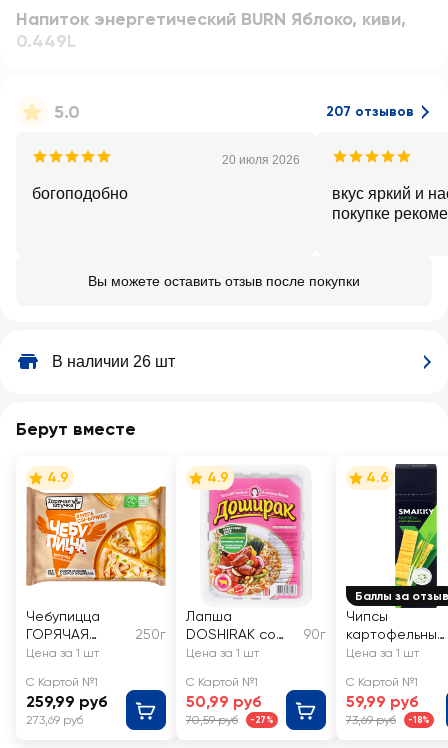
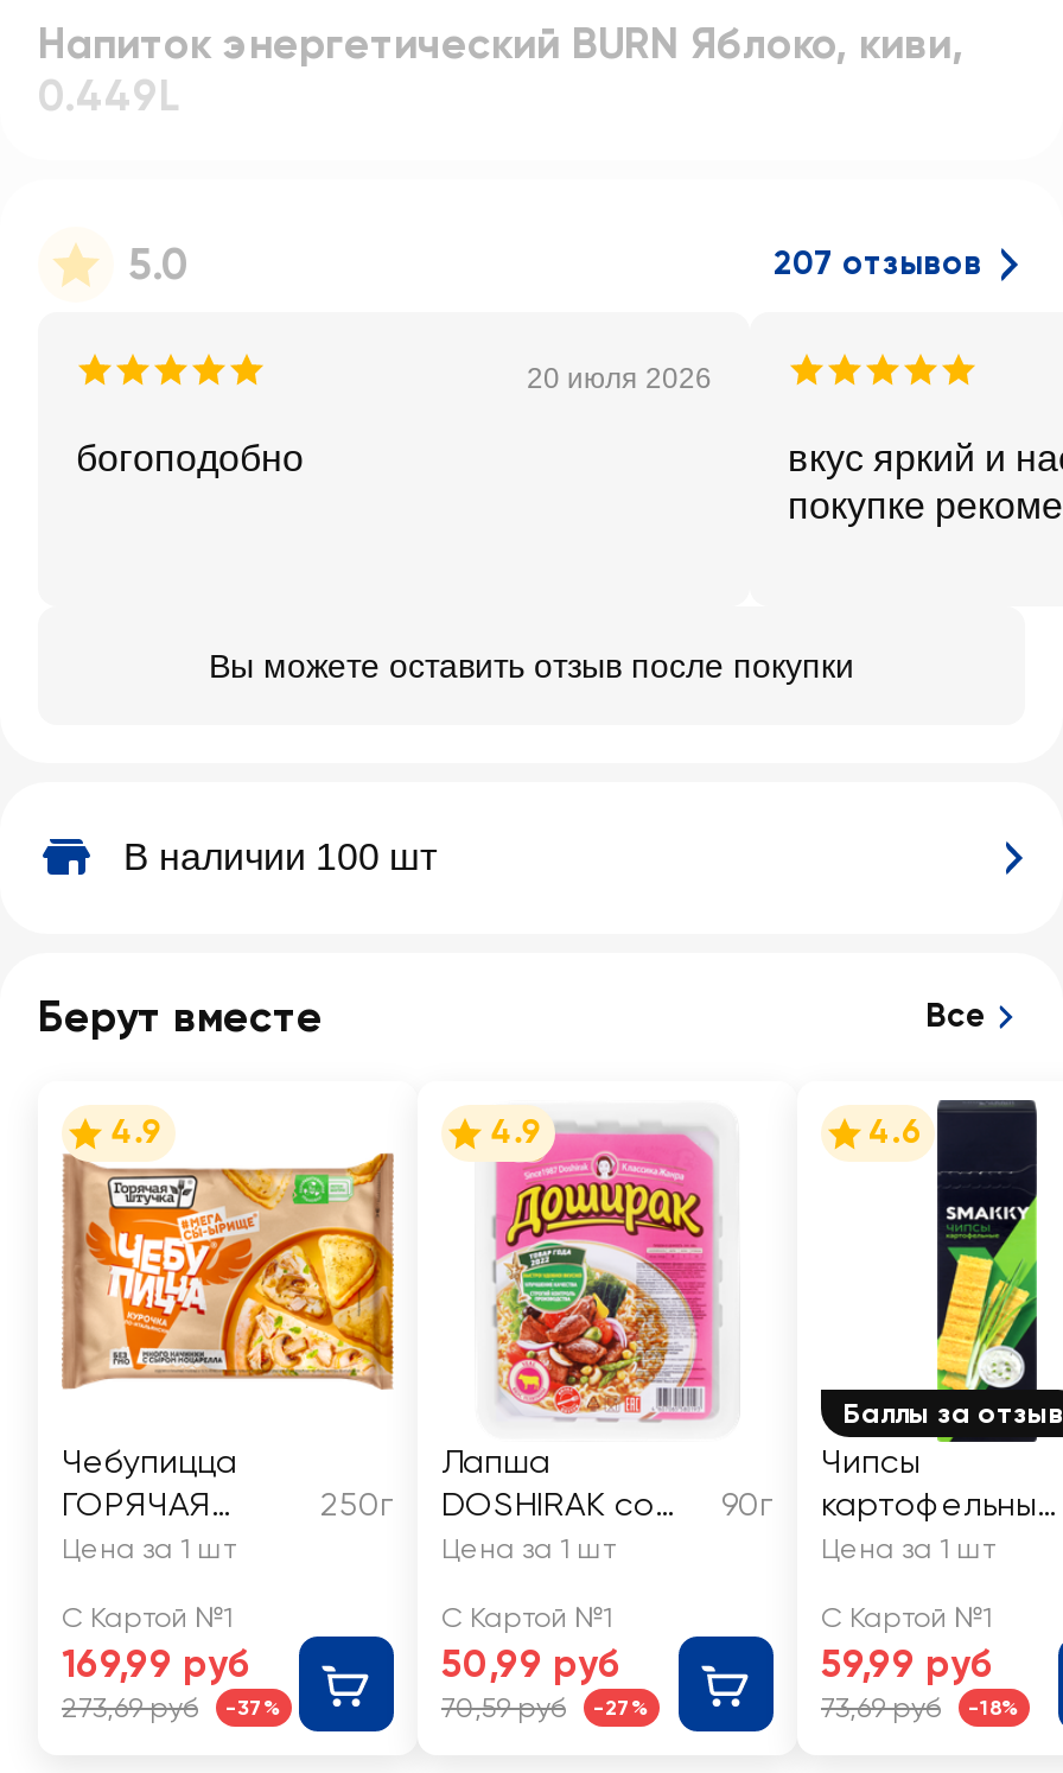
- В наличии 26 шт
+ В наличии 100 шт

+ Все

- 259,99 руб
+ 169,99 руб

+ -37%
